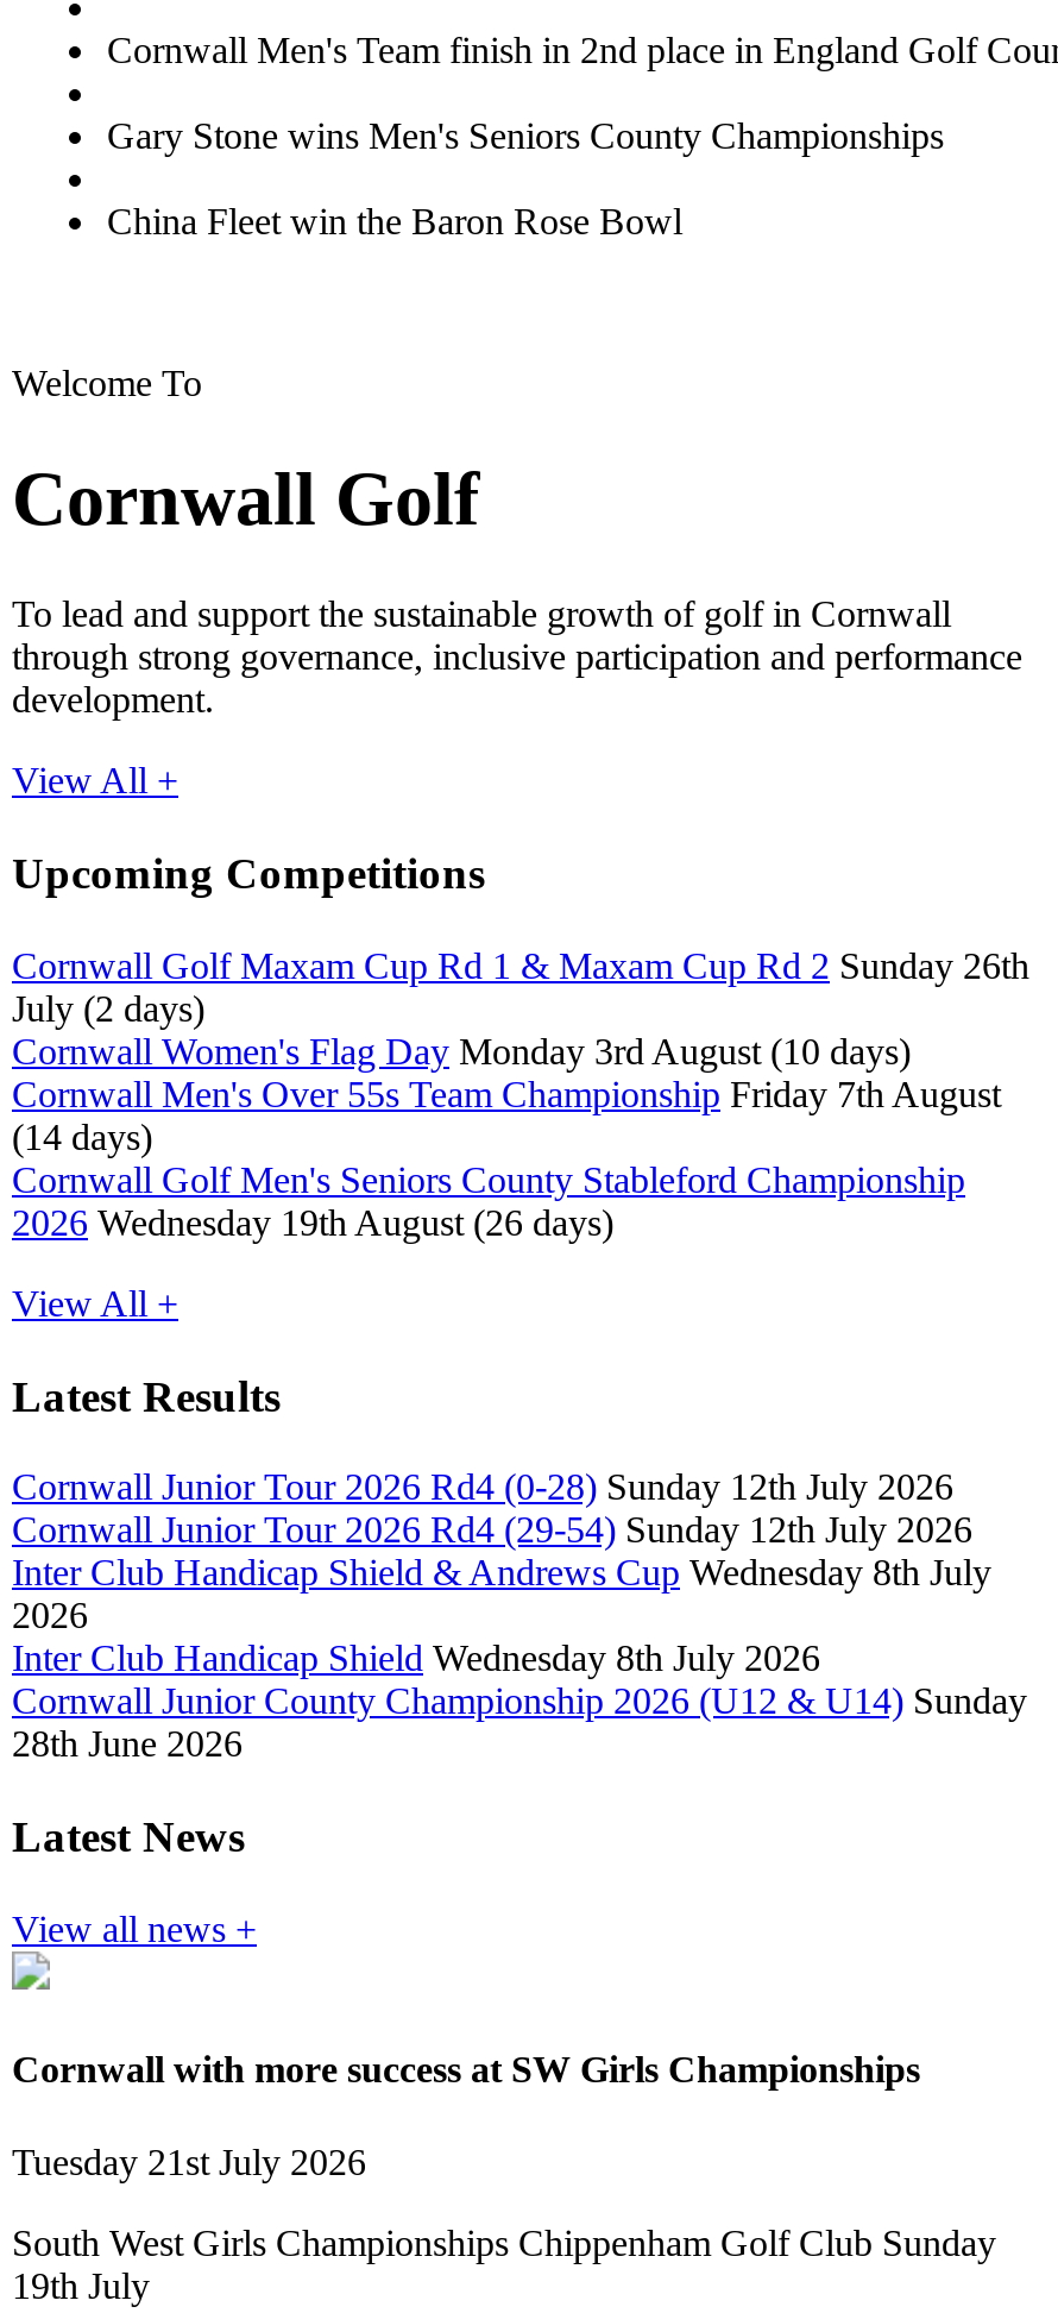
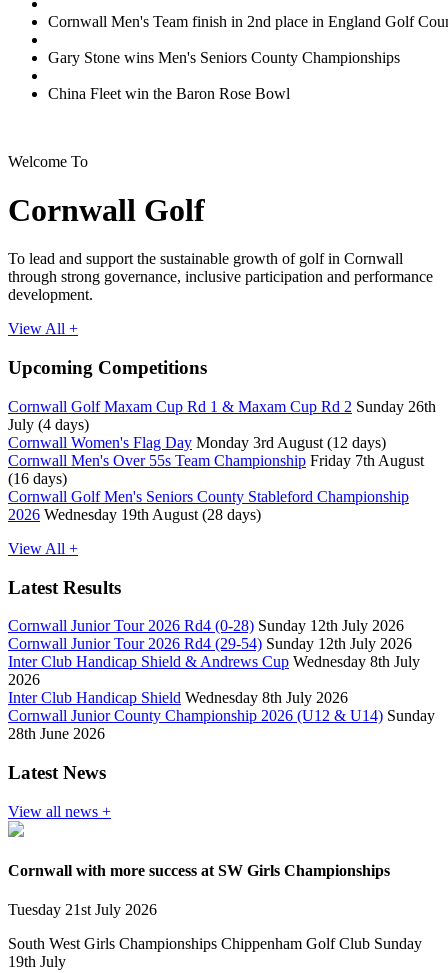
- July (2 days)
+ July (4 days)

- Cornwall Women's Flag Day Monday 3rd August (10 days)
+ Cornwall Women's Flag Day Monday 3rd August (12 days)

- (14 days)
+ (16 days)

- 2026 Wednesday 19th August (26 days)
+ 2026 Wednesday 19th August (28 days)
